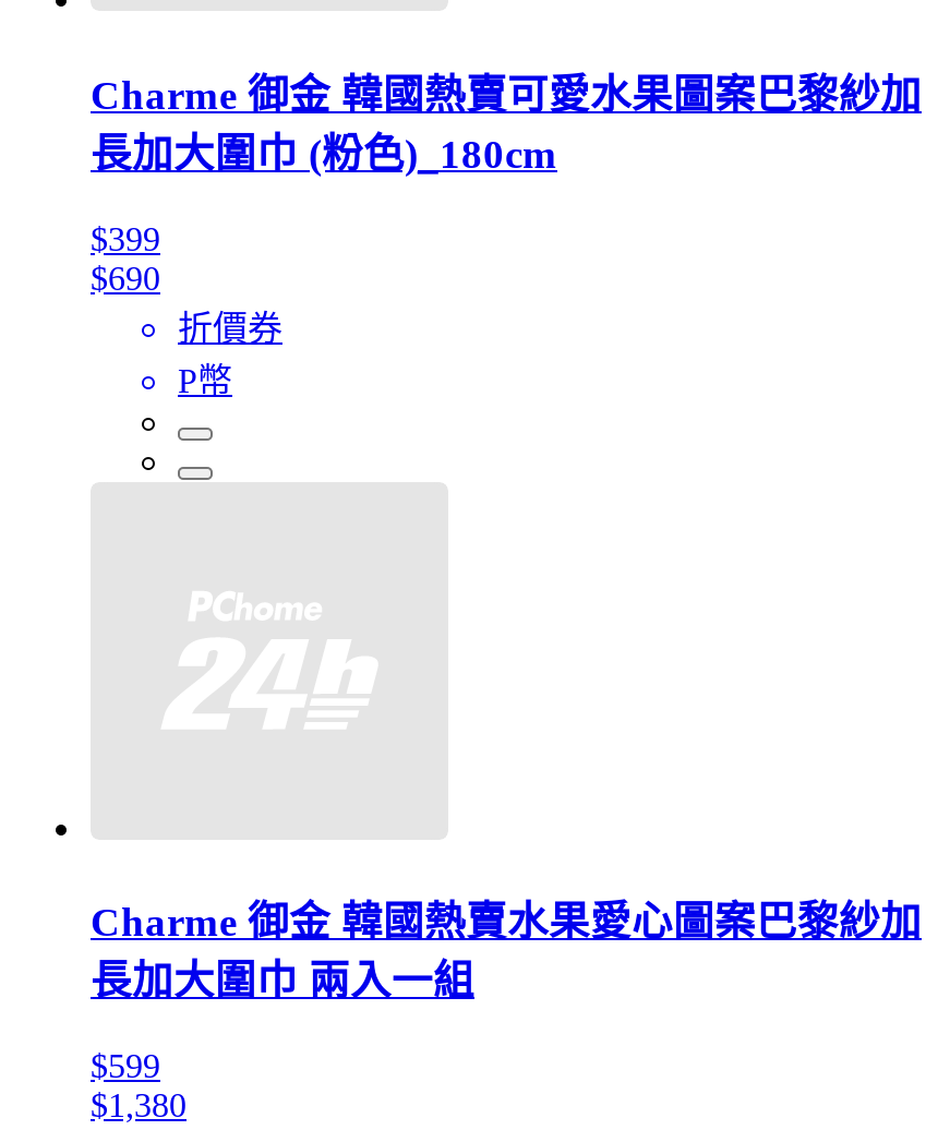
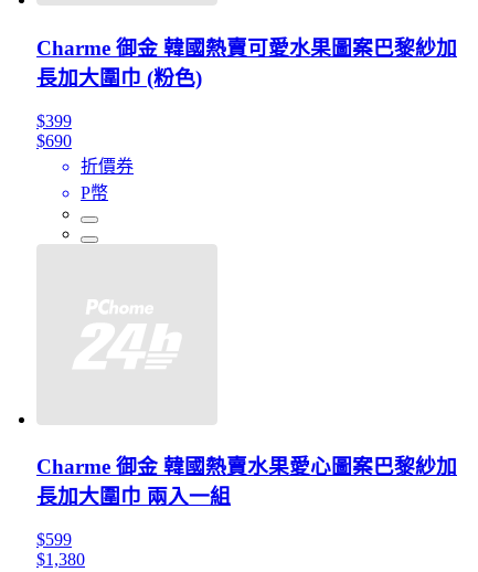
- 長加大圍巾 (粉色)_180cm
+ 長加大圍巾 (粉色)
